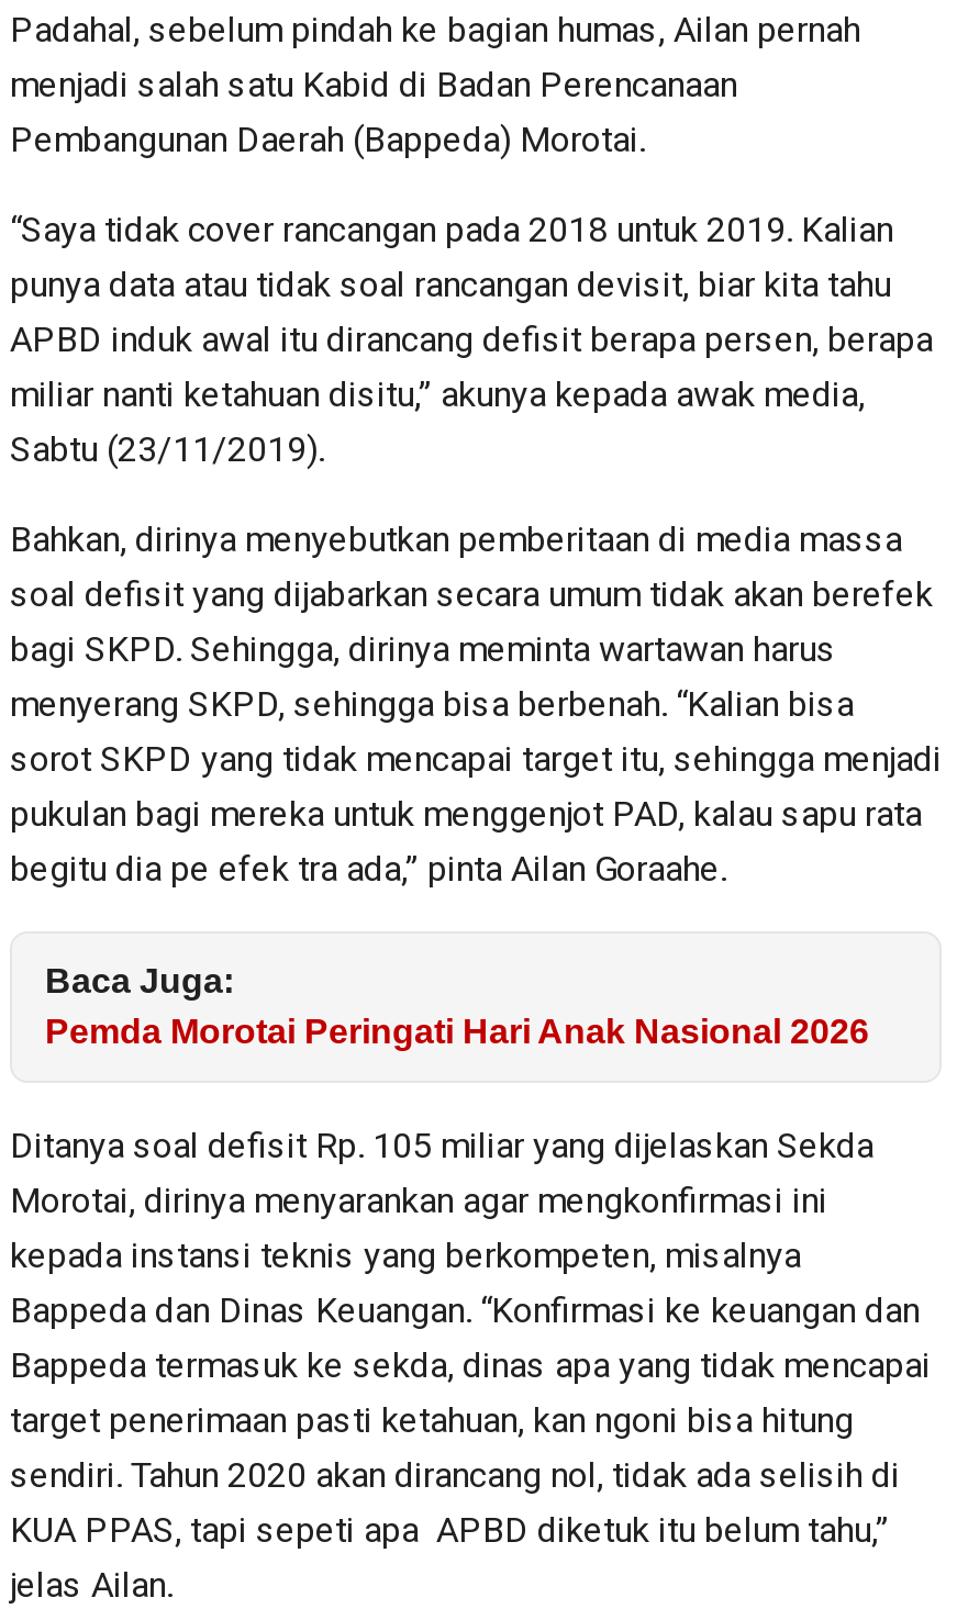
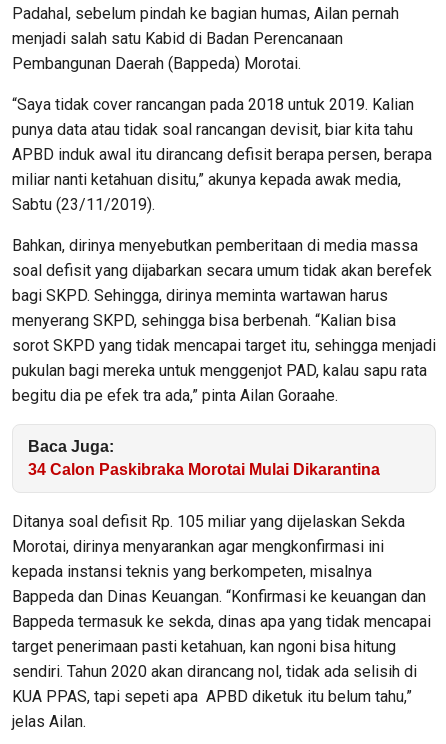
- Pemda Morotai Peringati Hari Anak Nasional 2026
+ 34 Calon Paskibraka Morotai Mulai Dikarantina
